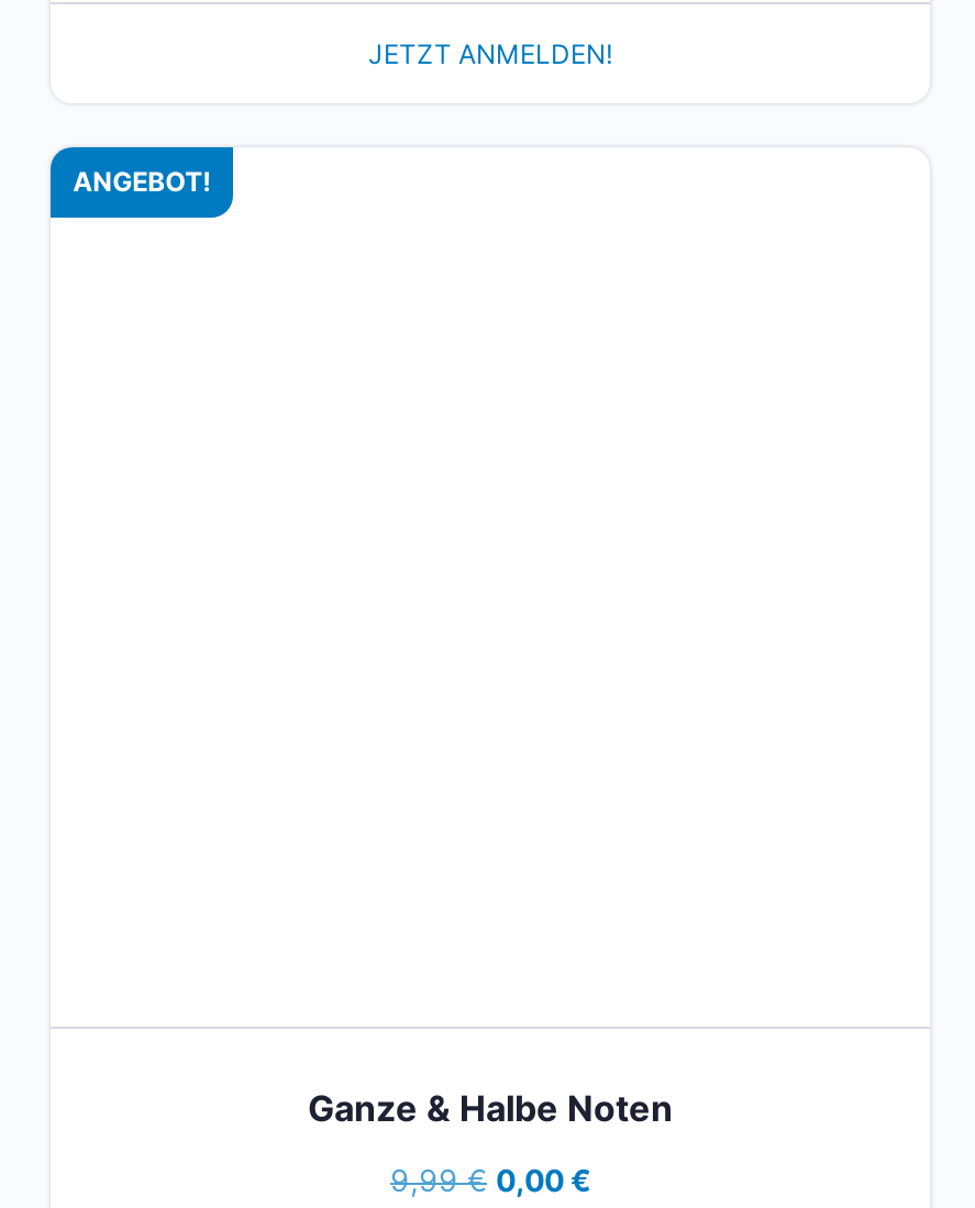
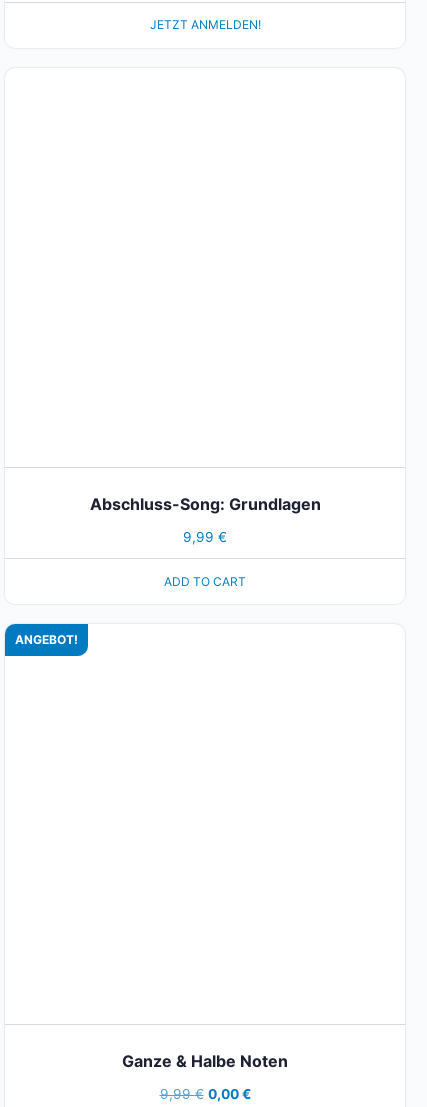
+ Abschluss-Song: Grundlagen
+ 9,99 €
+ ADD TO CART
